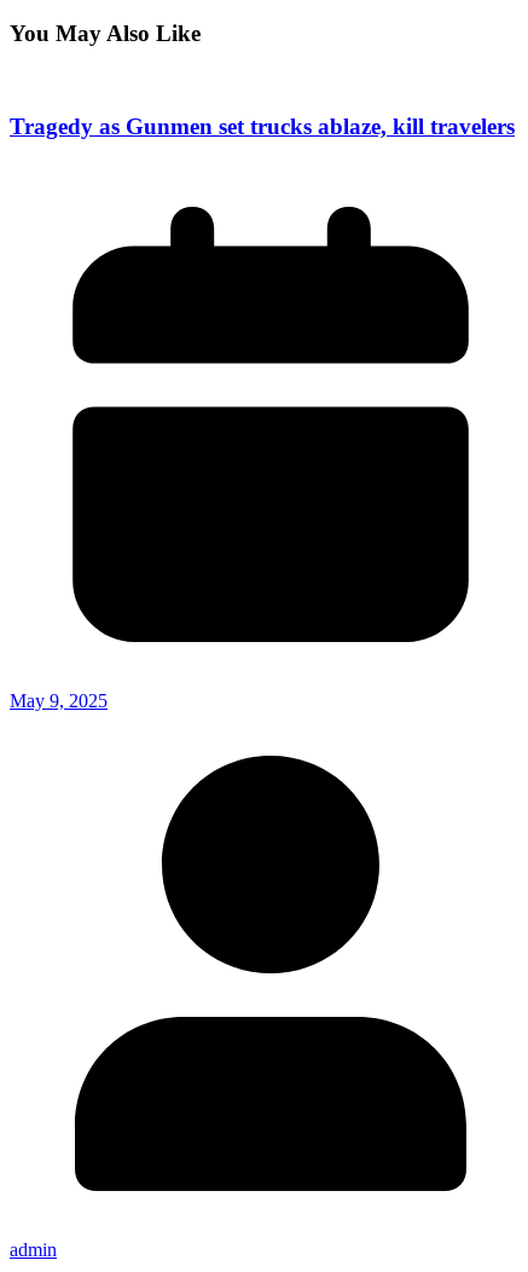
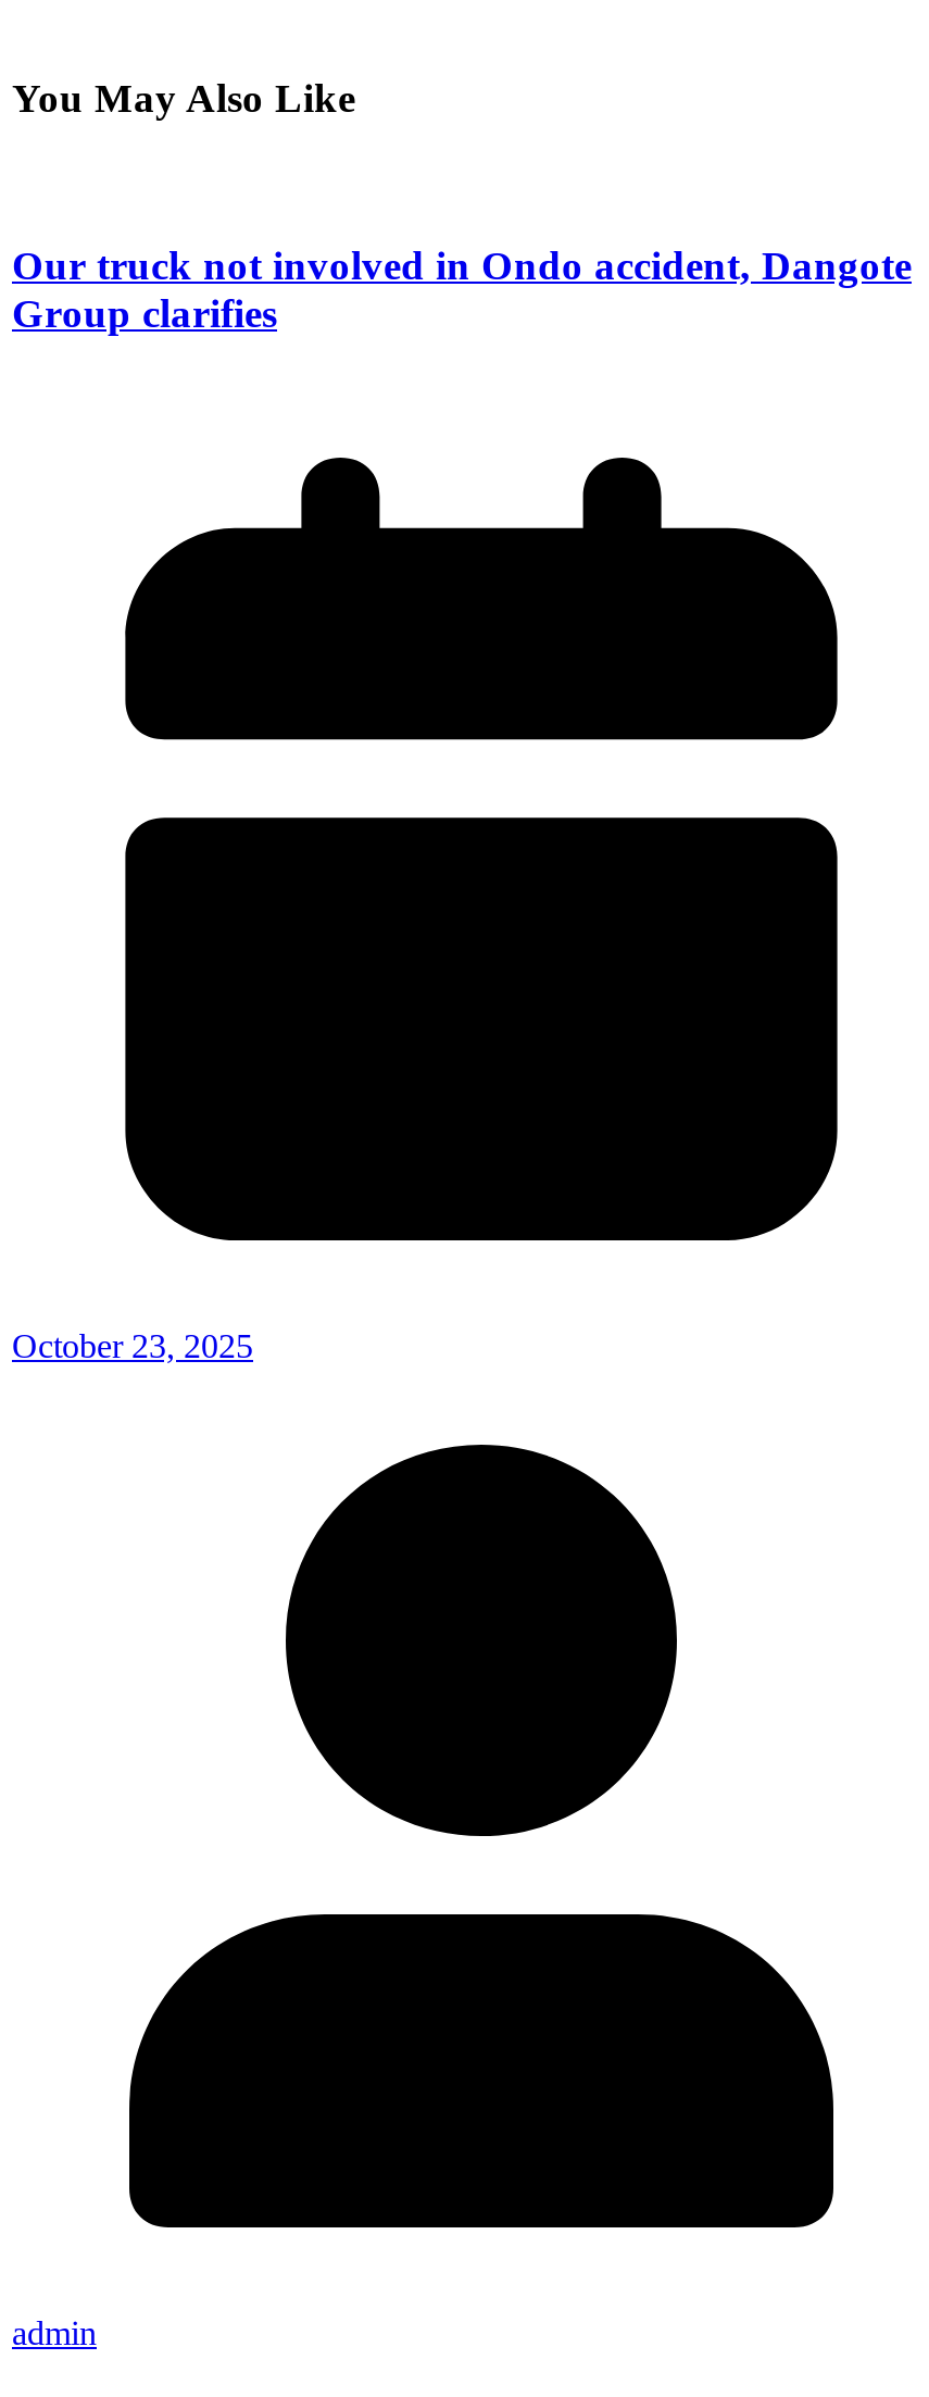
- Tragedy as Gunmen set trucks ablaze, kill travelers
+ Our truck not involved in Ondo accident, Dangote
+ Group clarifies

- May 9, 2025
+ October 23, 2025
